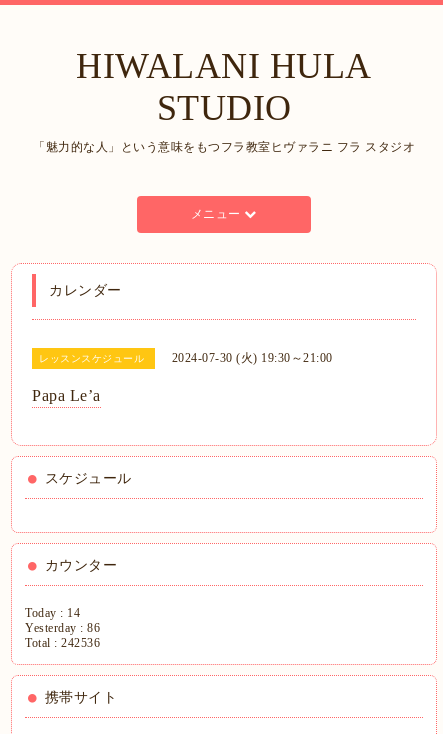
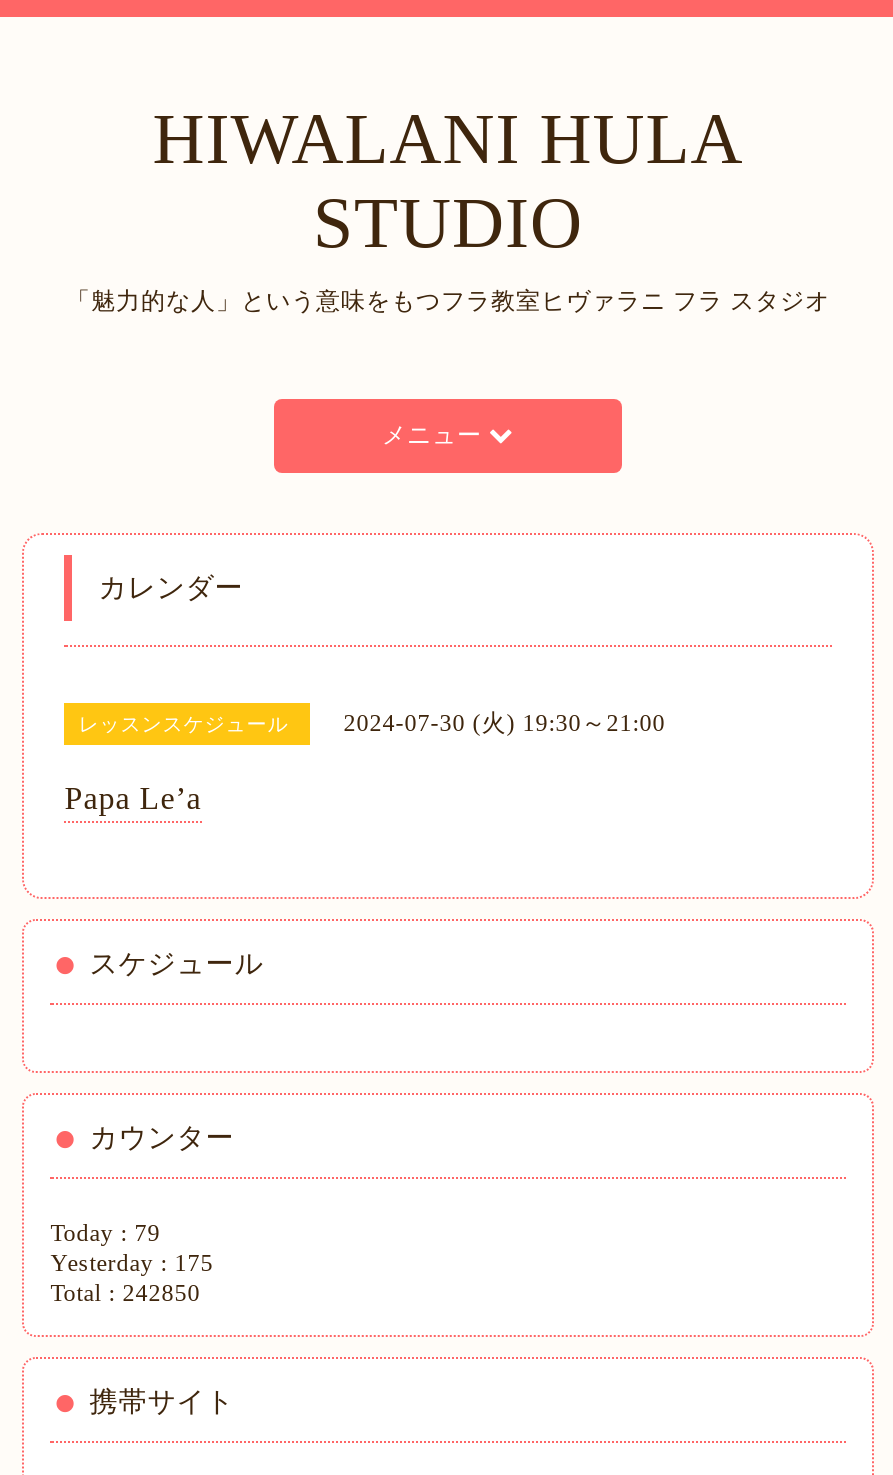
- Today : 14
+ Today : 79

- Yesterday : 86
+ Yesterday : 175

- Total : 242536
+ Total : 242850
